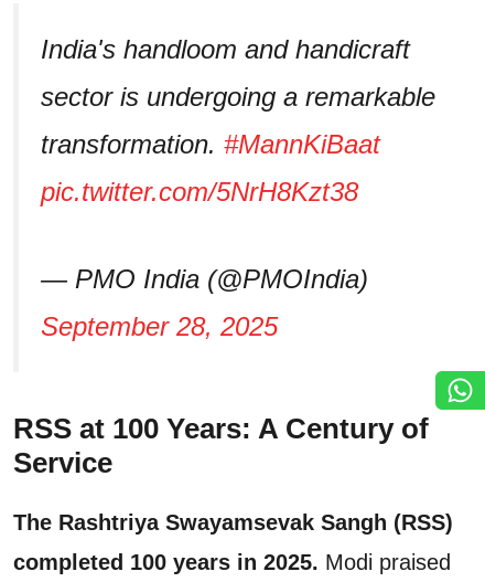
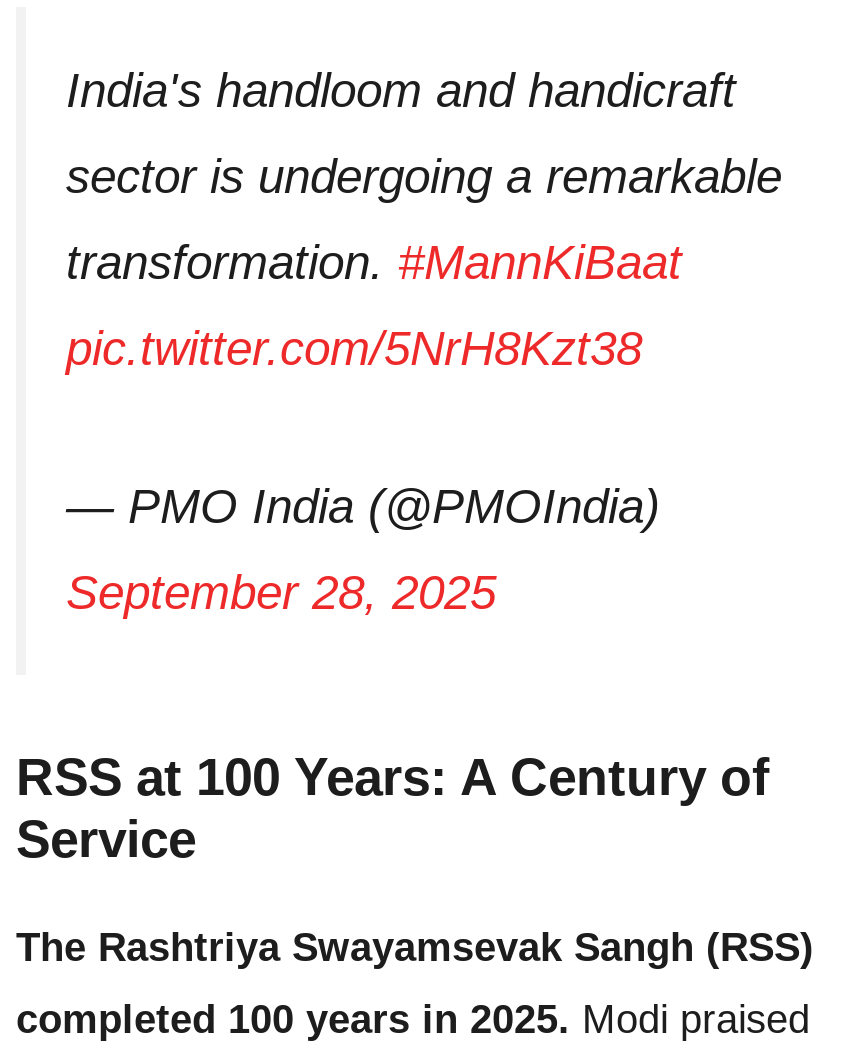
- [image]
